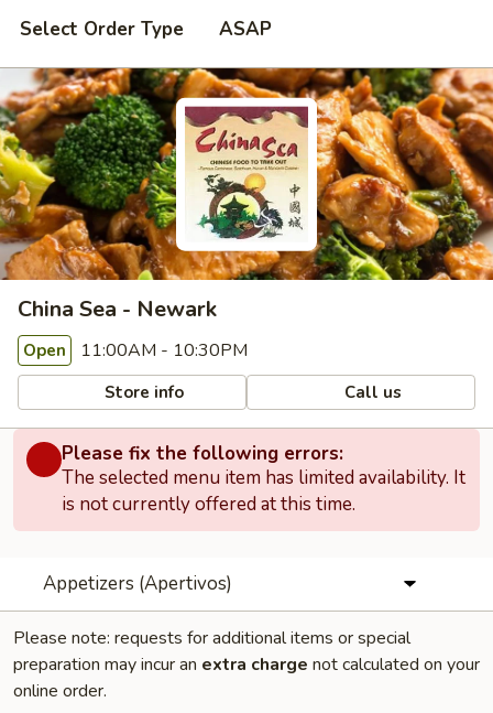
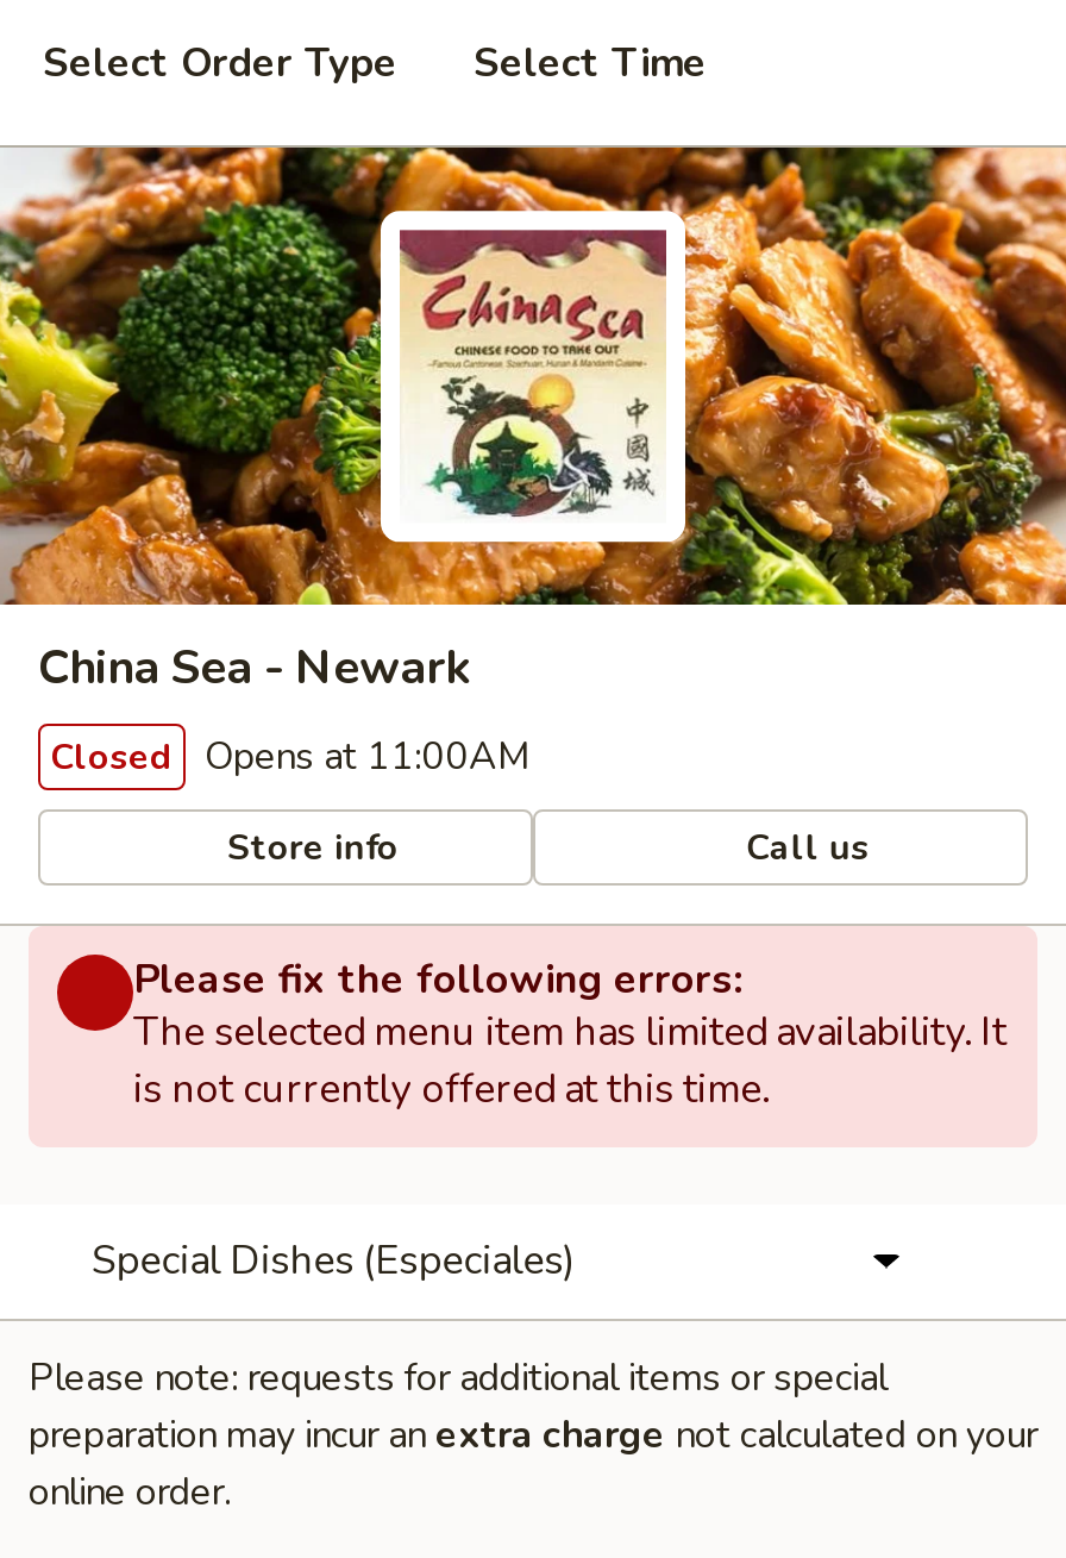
- ASAP
+ Select Time

- Open 11:00AM - 10:30PM
+ Closed Opens at 11:00AM

- Appetizers (Apertivos)
+ Special Dishes (Especiales)
